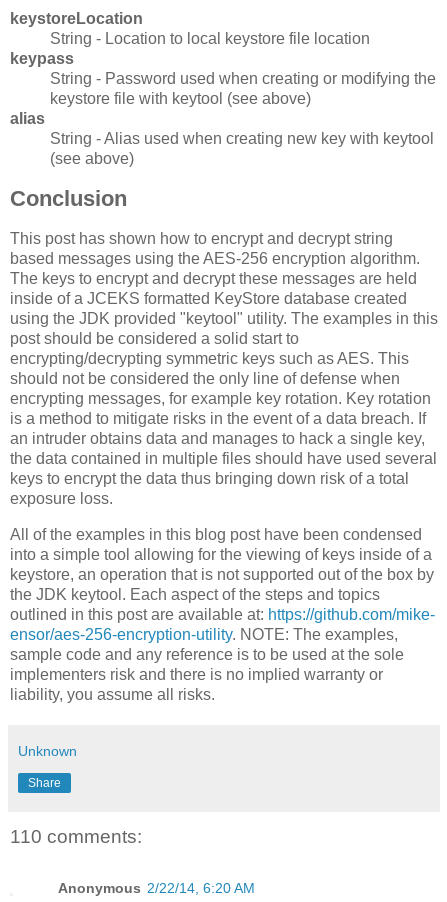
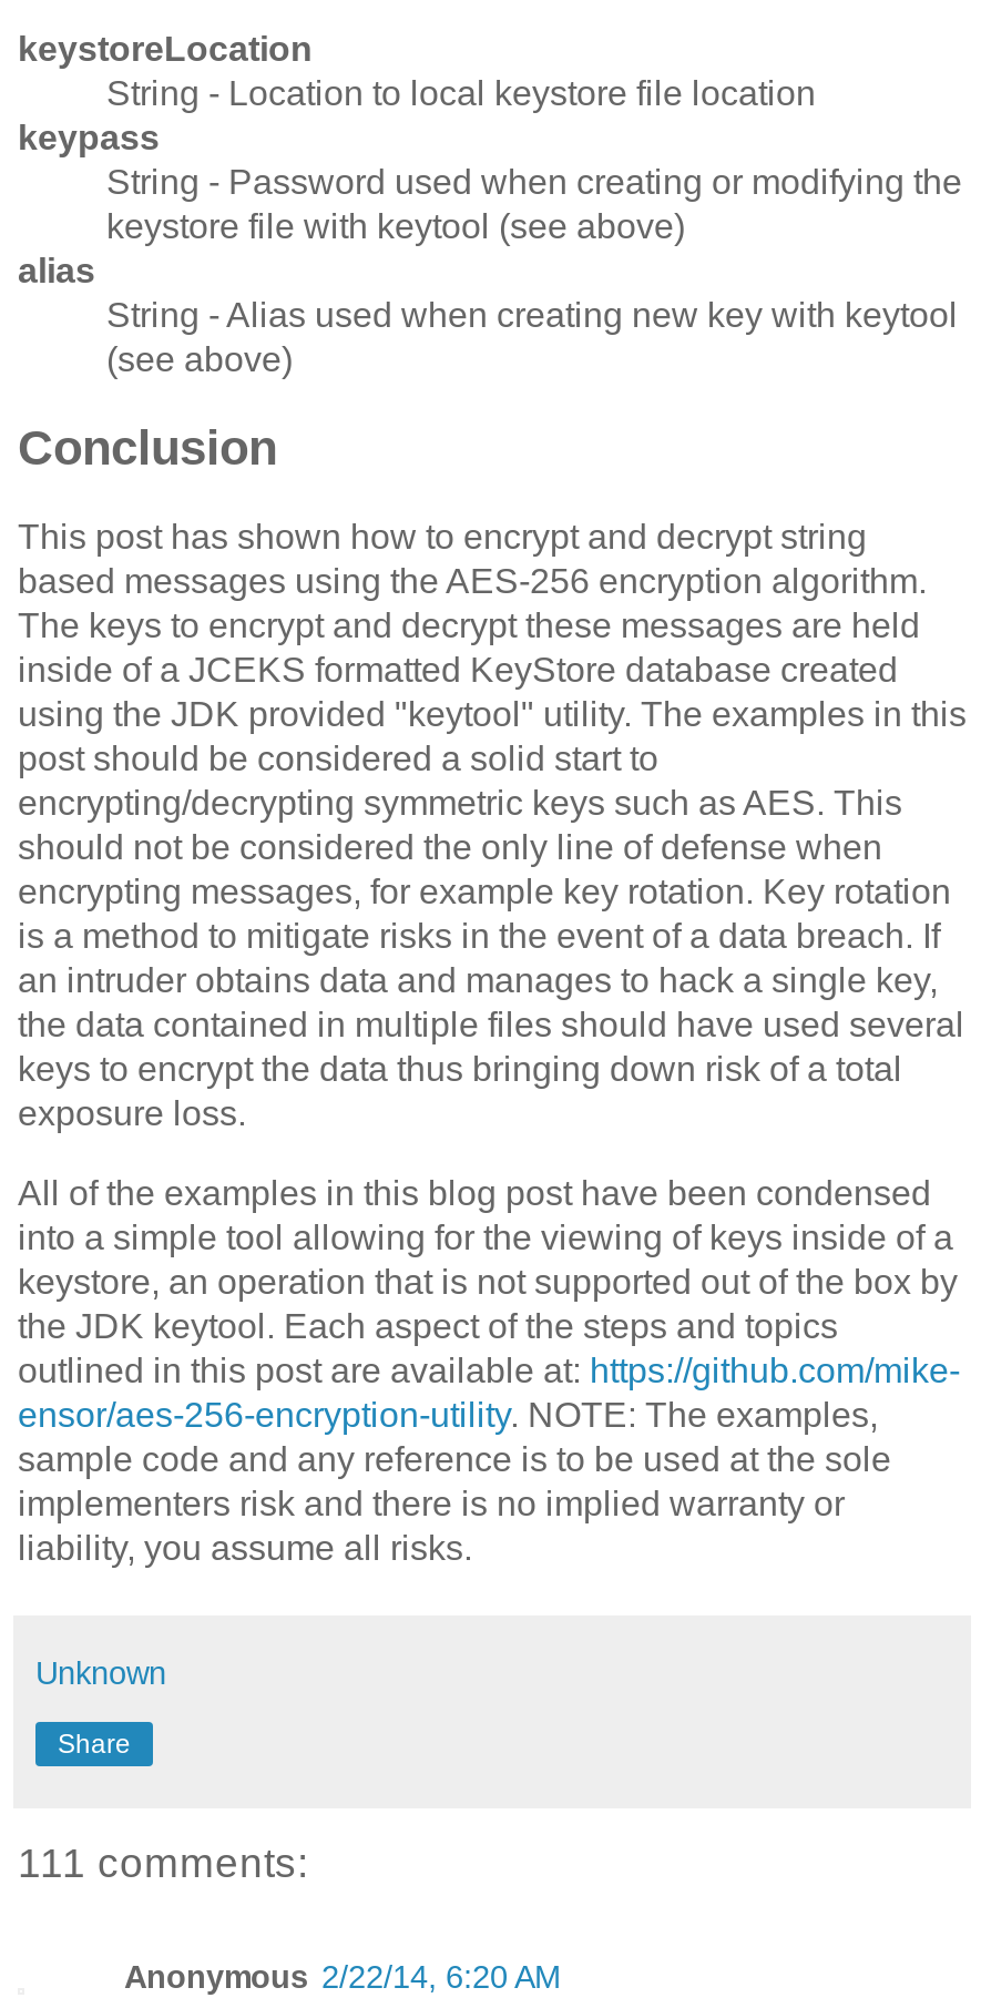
- 110 comments:
+ 111 comments:
